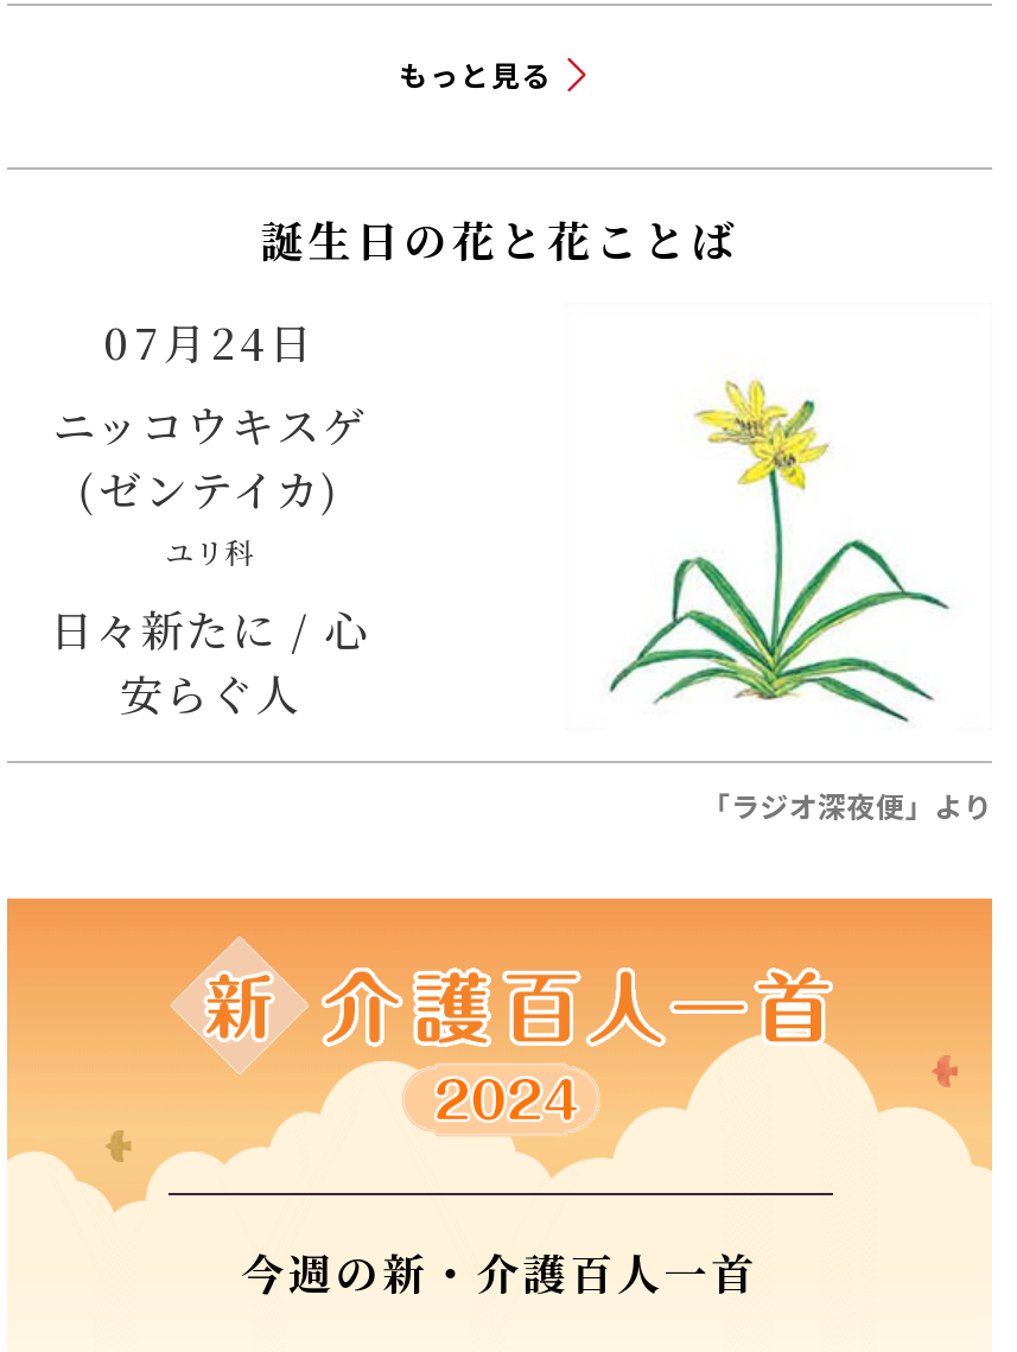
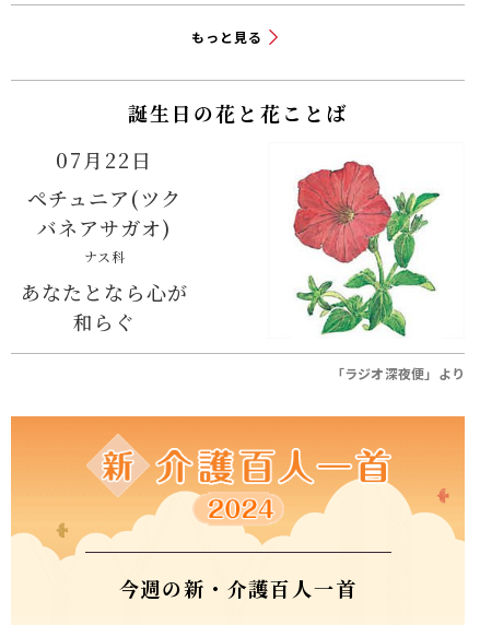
- 07月24日
- ニッコウキスゲ
- (ゼンテイカ)
- ユリ科
- 日々新たに / 心
- 安らぐ人
+ 07月22日
+ ペチュニア(ツク
+ バネアサガオ)
+ ナス科
+ あなたとなら心が
+ 和らぐ

- [image]
+ [image]
